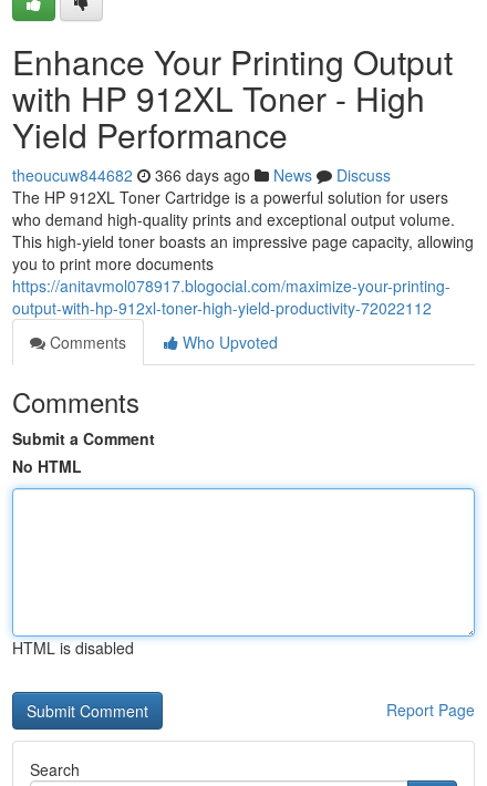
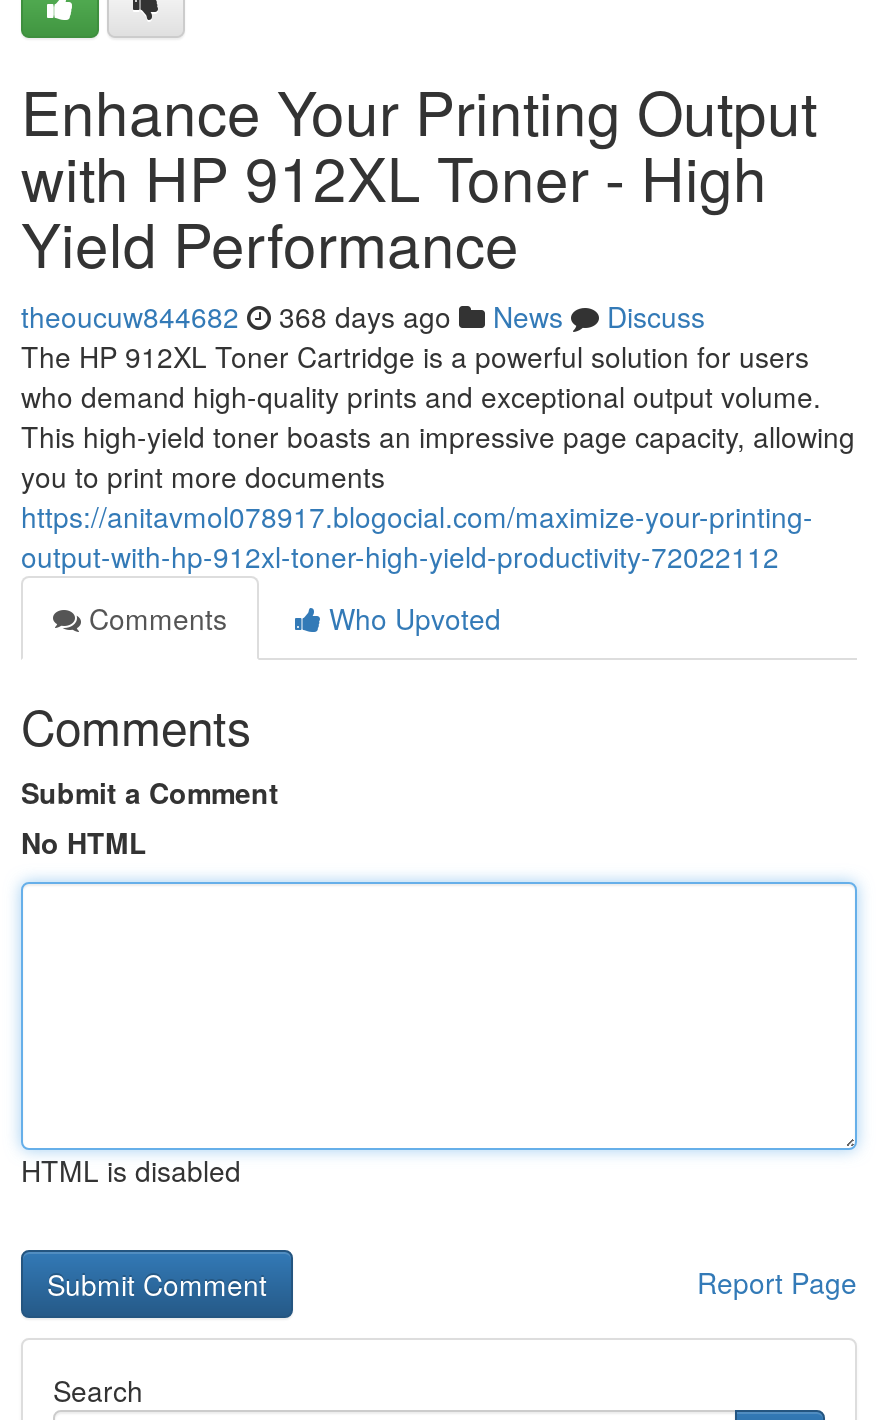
- theoucuw844682 366 days ago News Discuss
+ theoucuw844682 368 days ago News Discuss
